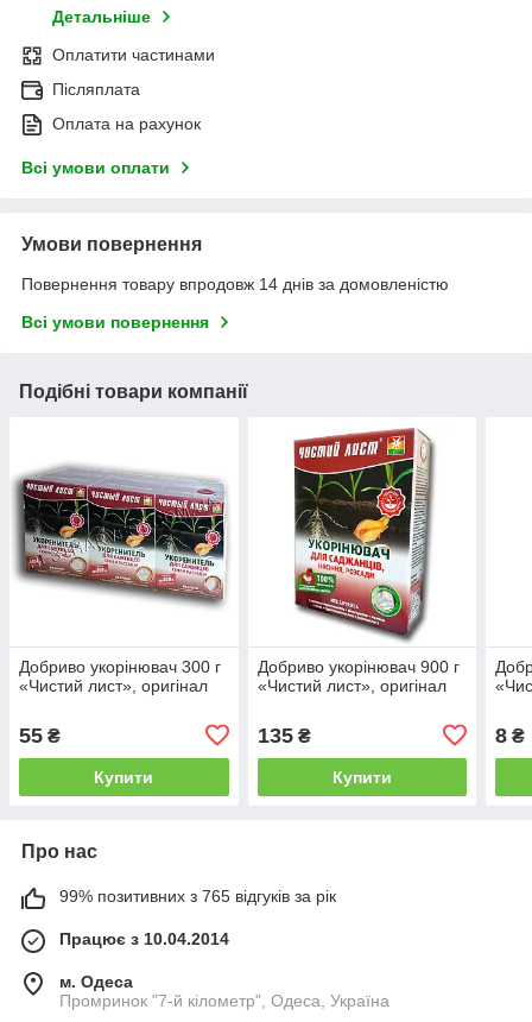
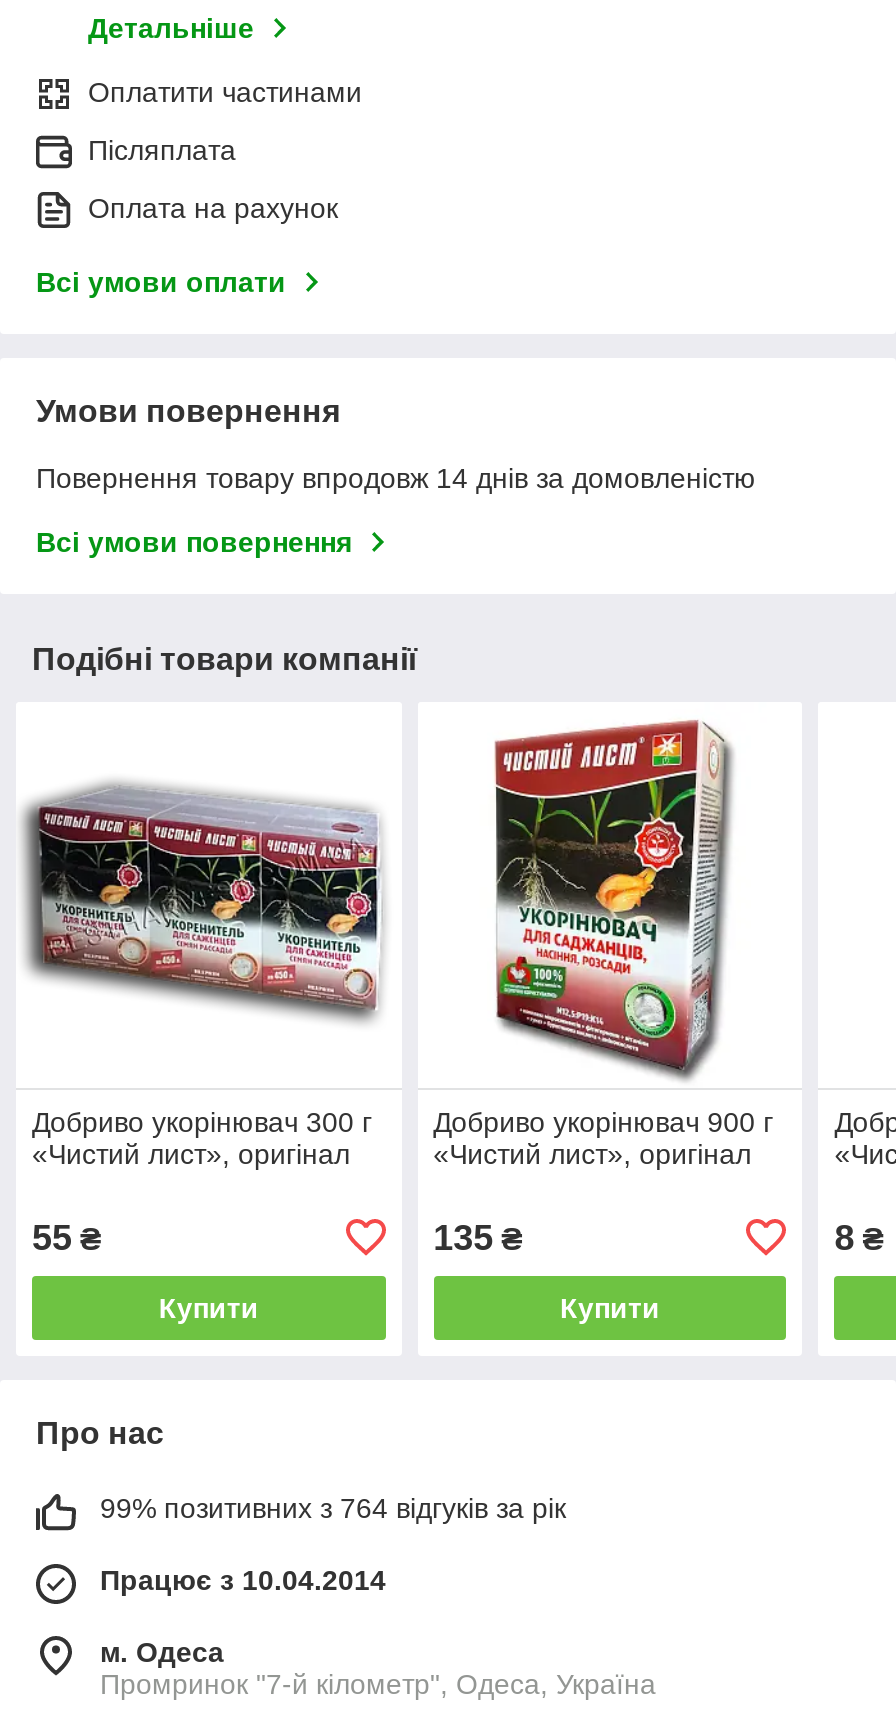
- 99% позитивних з 765 відгуків за рік
+ 99% позитивних з 764 відгуків за рік
